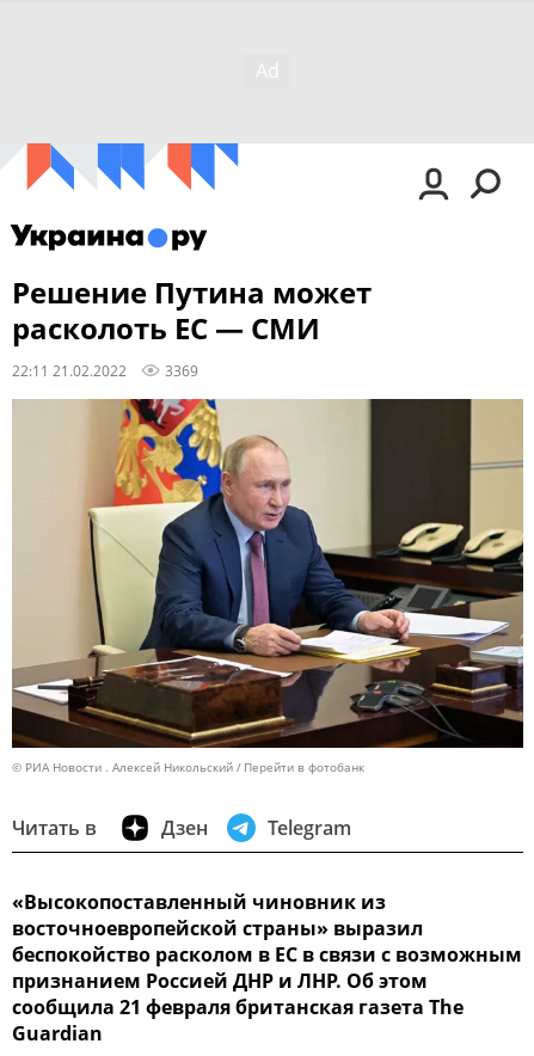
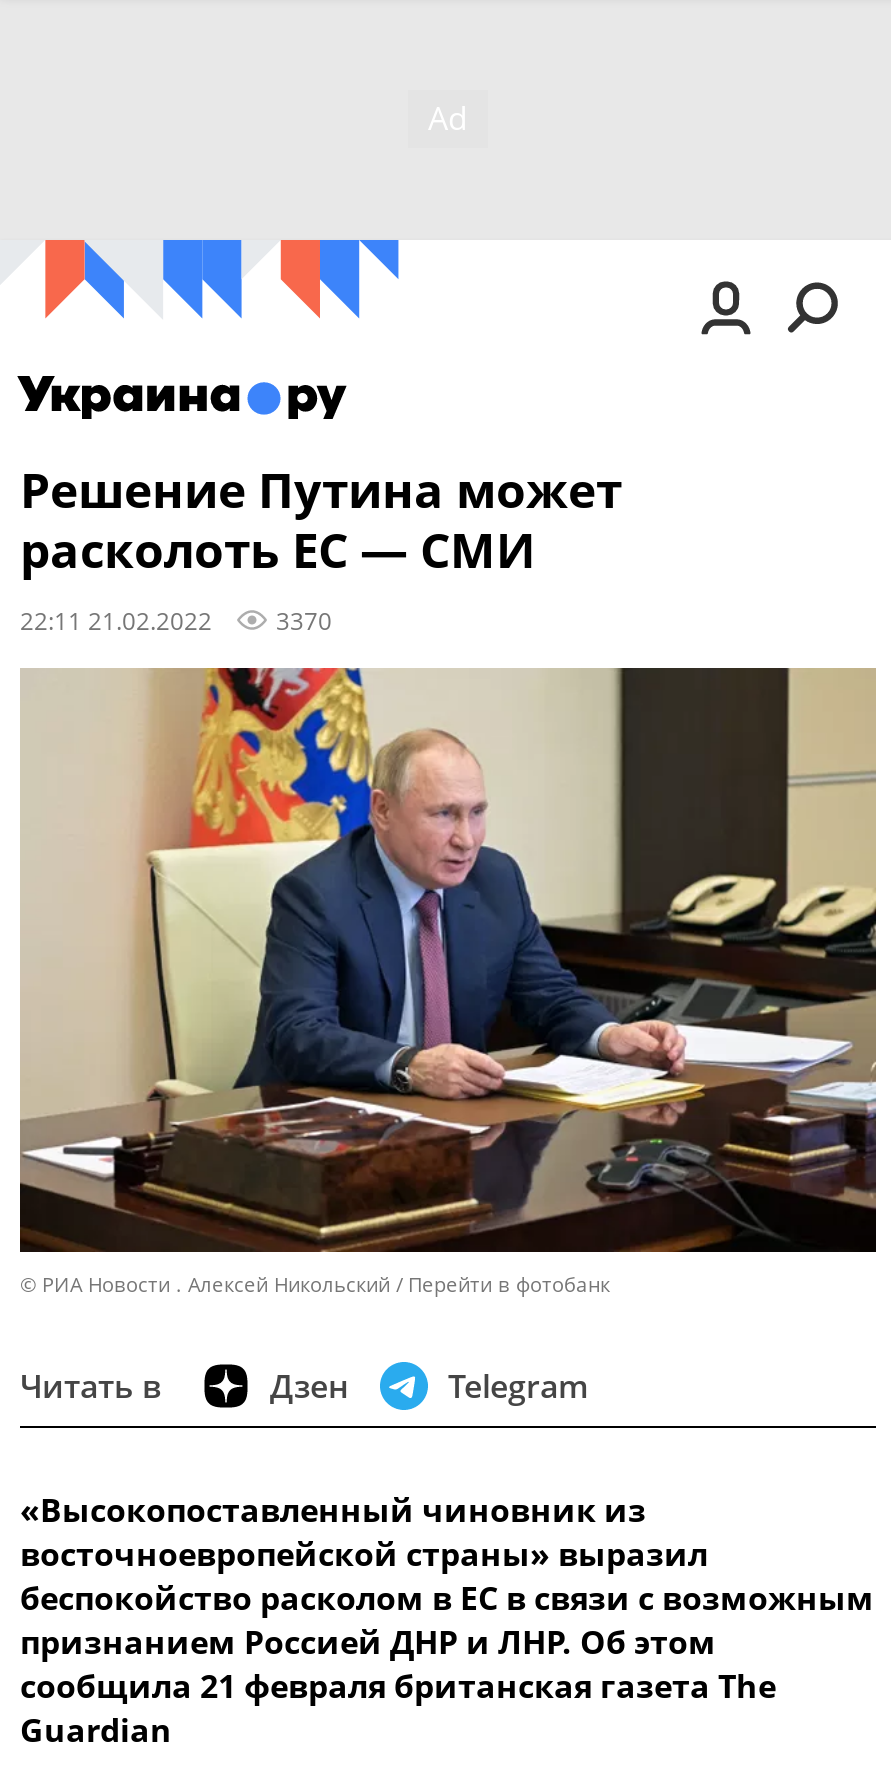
- 22:11 21.02.2022 3369
+ 22:11 21.02.2022 3370
